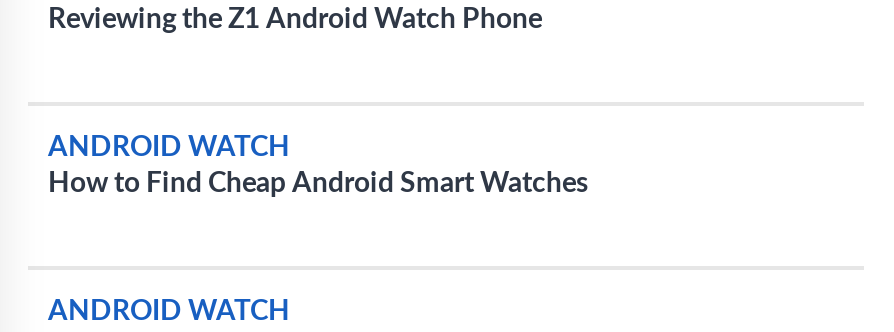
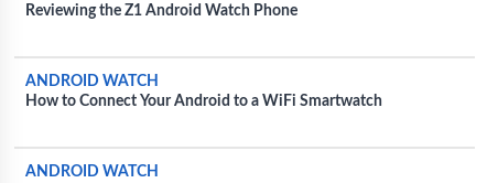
- How to Find Cheap Android Smart Watches
+ How to Connect Your Android to a WiFi Smartwatch
